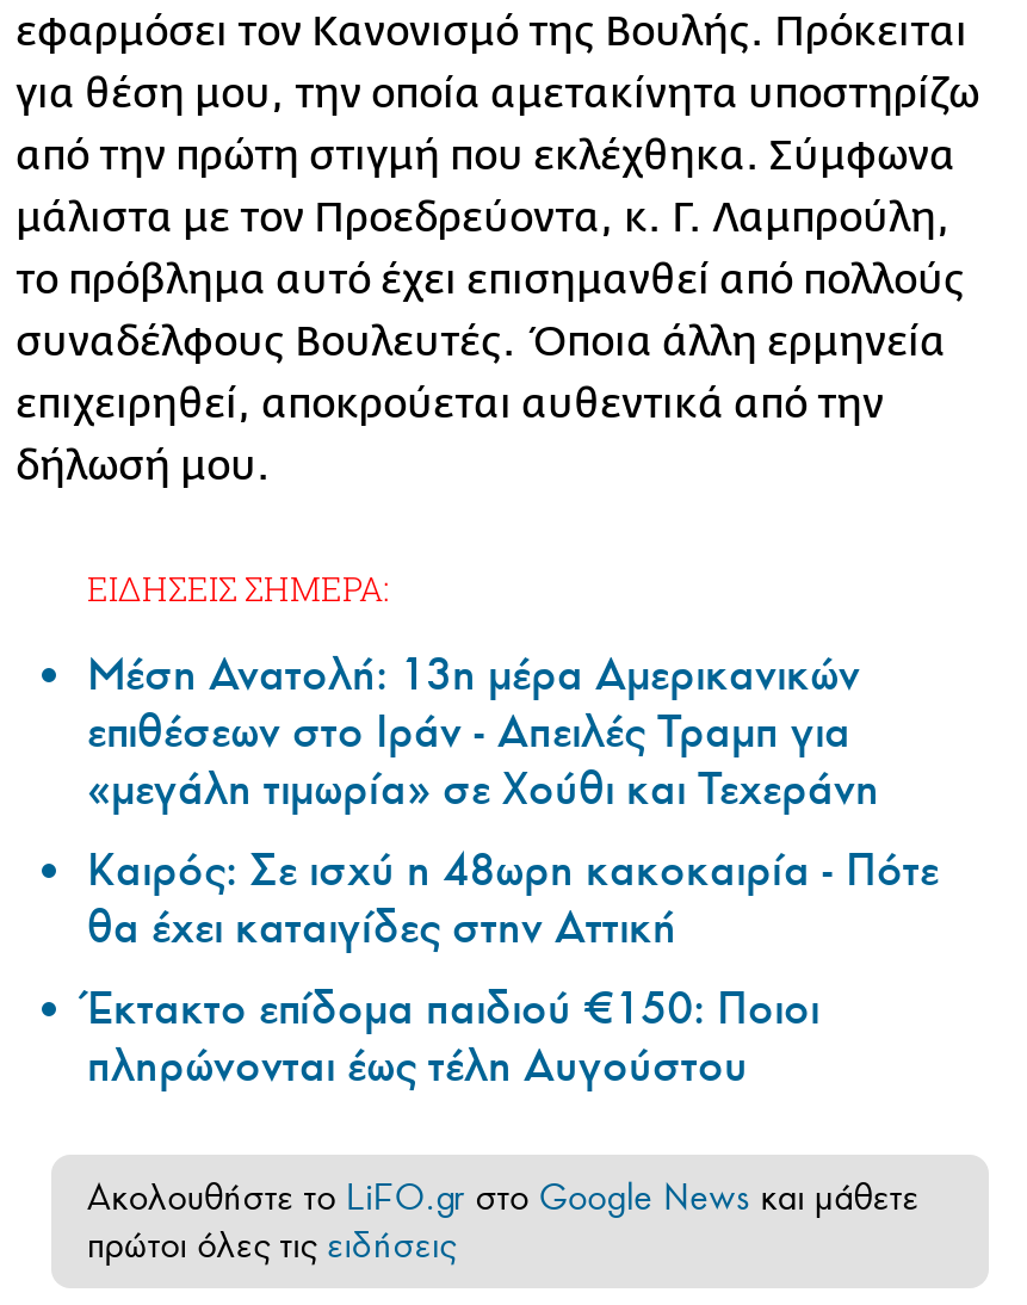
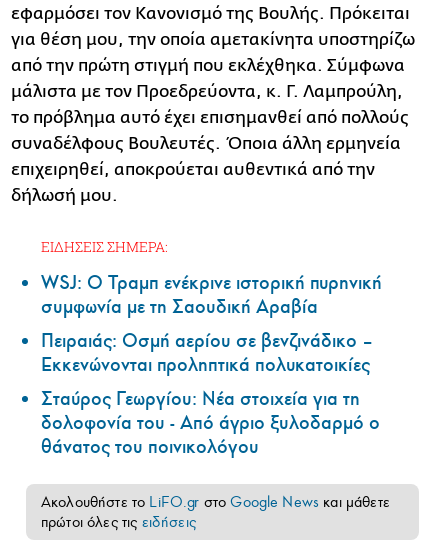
- Μέση Ανατολή: 13η μέρα Αμερικανικών
- επιθέσεων στο Ιράν - Απειλές Τραμπ για
- «μεγάλη τιμωρία» σε Χούθι και Τεχεράνη
- Καιρός: Σε ισχύ η 48ωρη κακοκαιρία - Πότε
- θα έχει καταιγίδες στην Αττική
- Έκτακτο επίδομα παιδιού €150: Ποιοι
- πληρώνονται έως τέλη Αυγούστου
+ WSJ: Ο Τραμπ ενέκρινε ιστορική πυρηνική
+ συμφωνία με τη Σαουδική Αραβία
+ Πειραιάς: Οσμή αερίου σε βενζινάδικο –
+ Εκκενώνονται προληπτικά πολυκατοικίες
+ Σταύρος Γεωργίου: Νέα στοιχεία για τη
+ δολοφονία του - Από άγριο ξυλοδαρμό ο
+ θάνατος του ποινικολόγου
